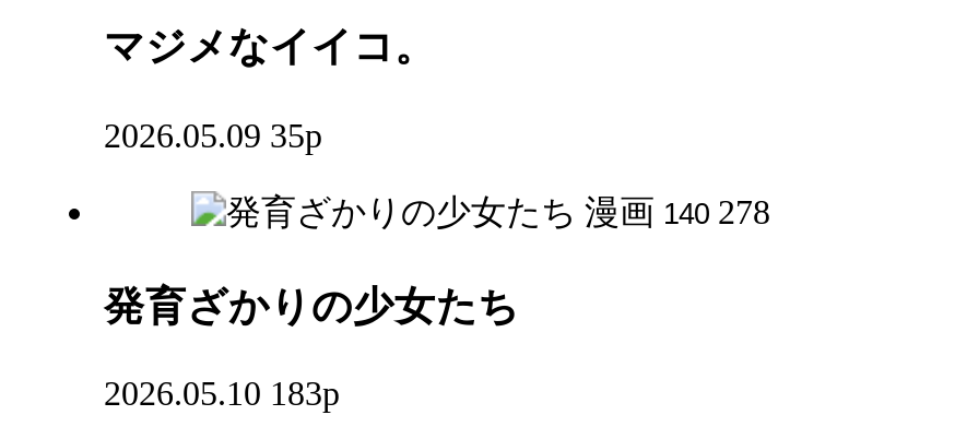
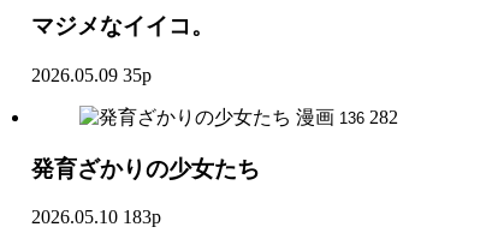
- 漫画 140 278
+ 漫画 136 282
